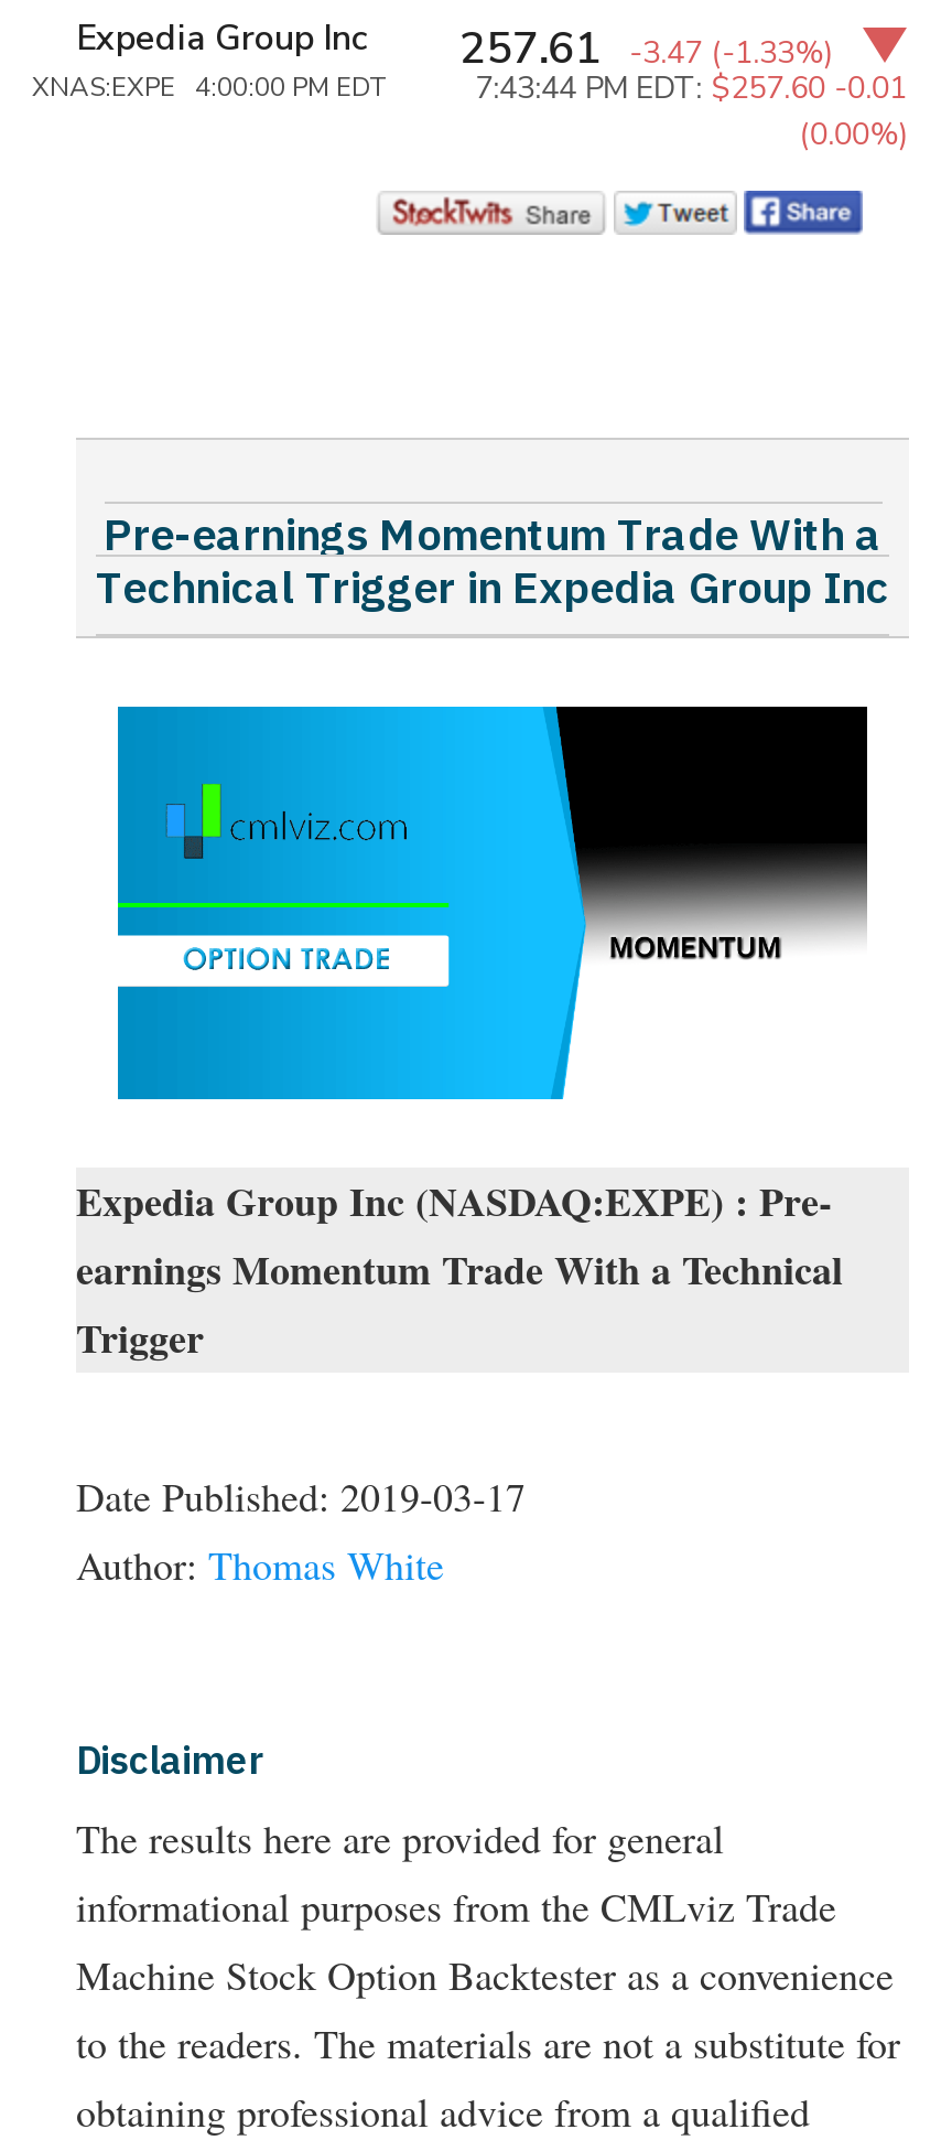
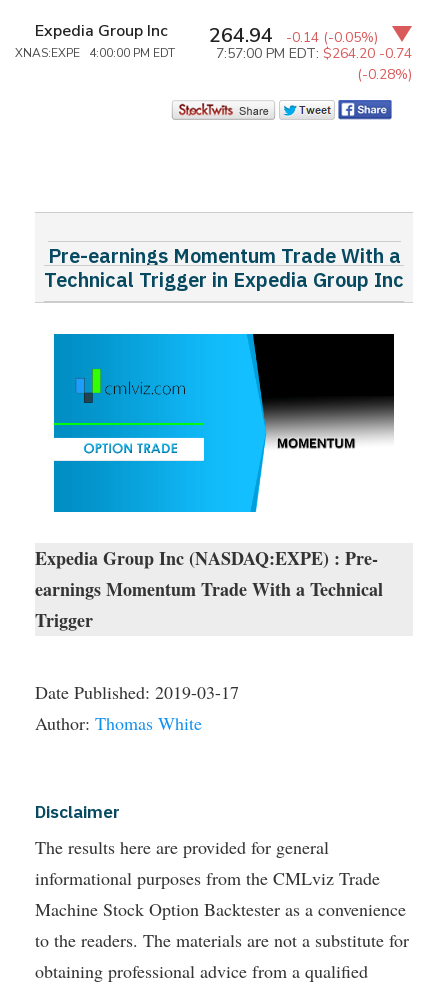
- 257.61
+ 264.94

- -3.47 (-1.33%)
+ -0.14 (-0.05%)

- 7:43:44 PM EDT: $257.60 -0.01
+ 7:57:00 PM EDT: $264.20 -0.74

- (0.00%)
+ (-0.28%)
